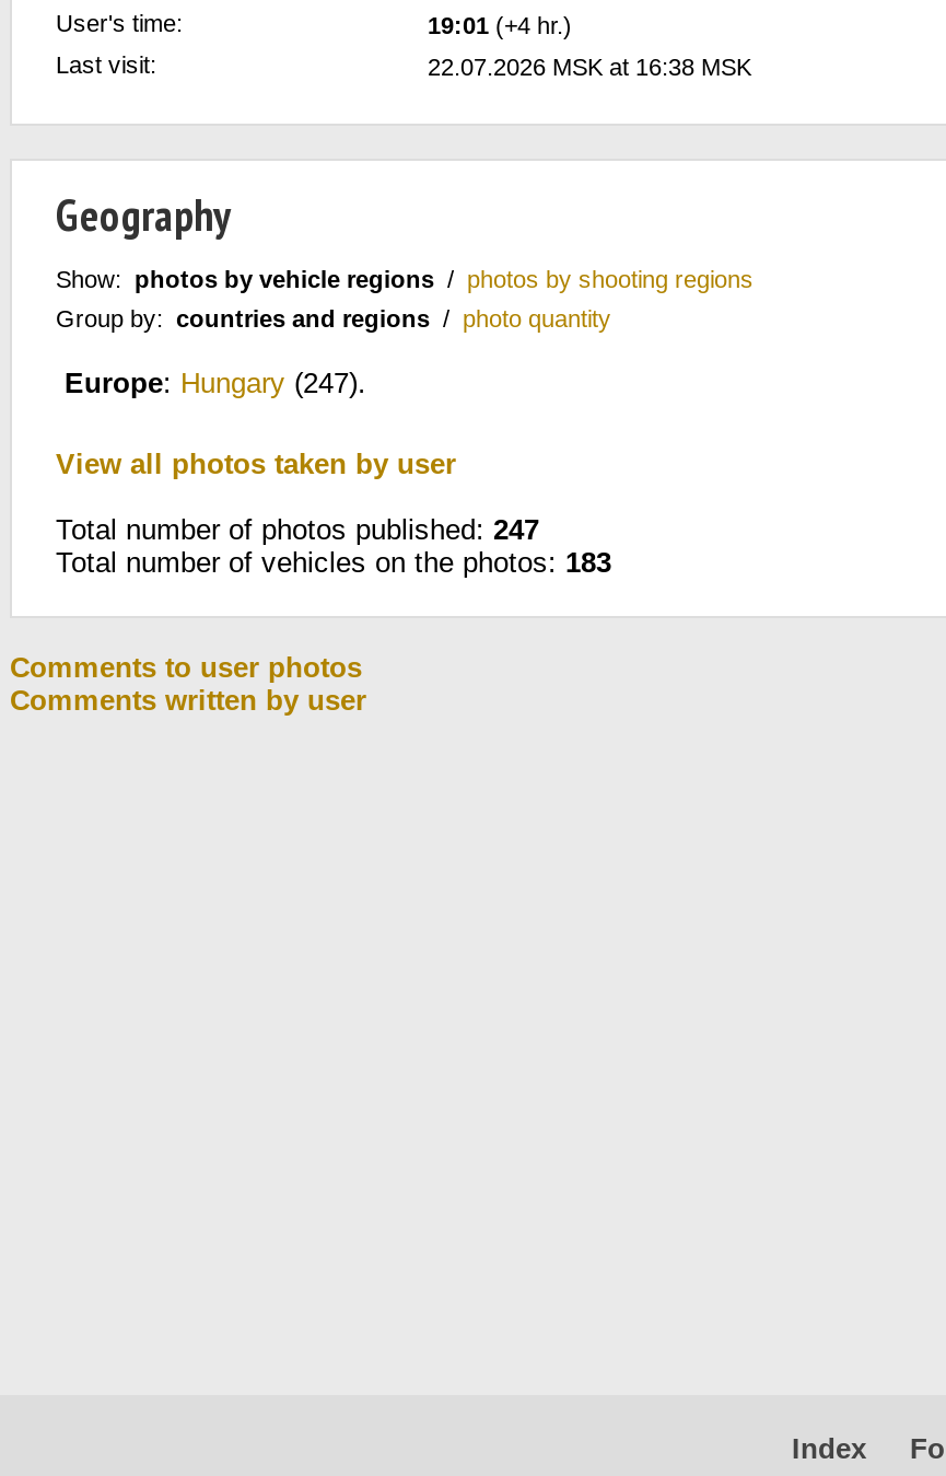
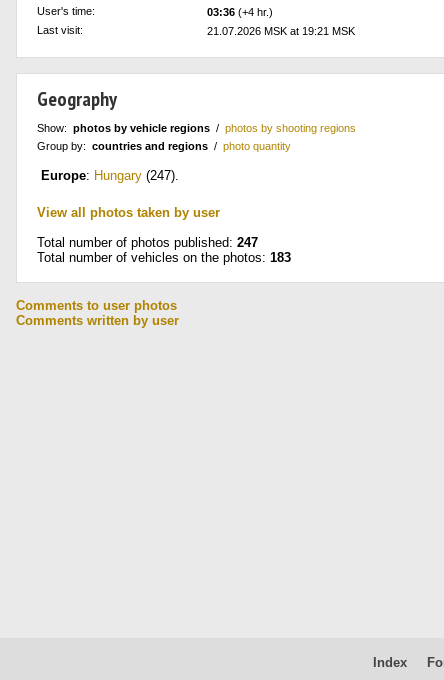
- 19:01 (+4 hr.)
+ 03:36 (+4 hr.)

- 22.07.2026 MSK at 16:38 MSK
+ 21.07.2026 MSK at 19:21 MSK
